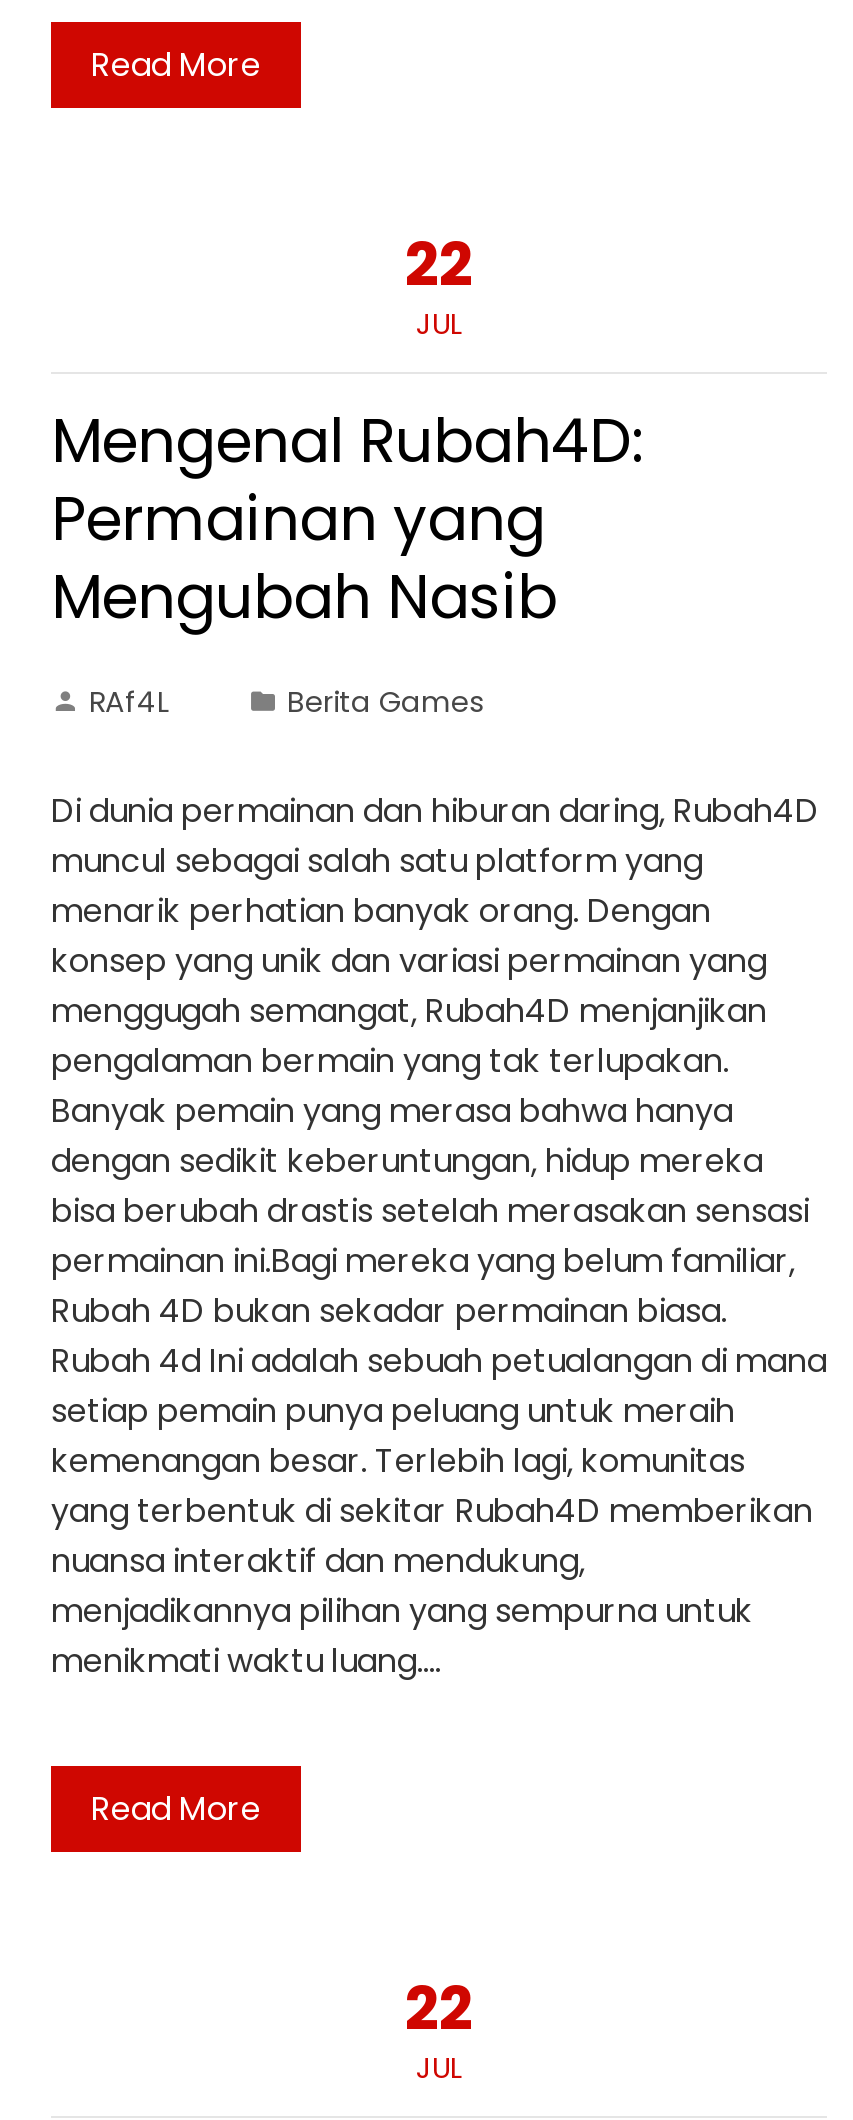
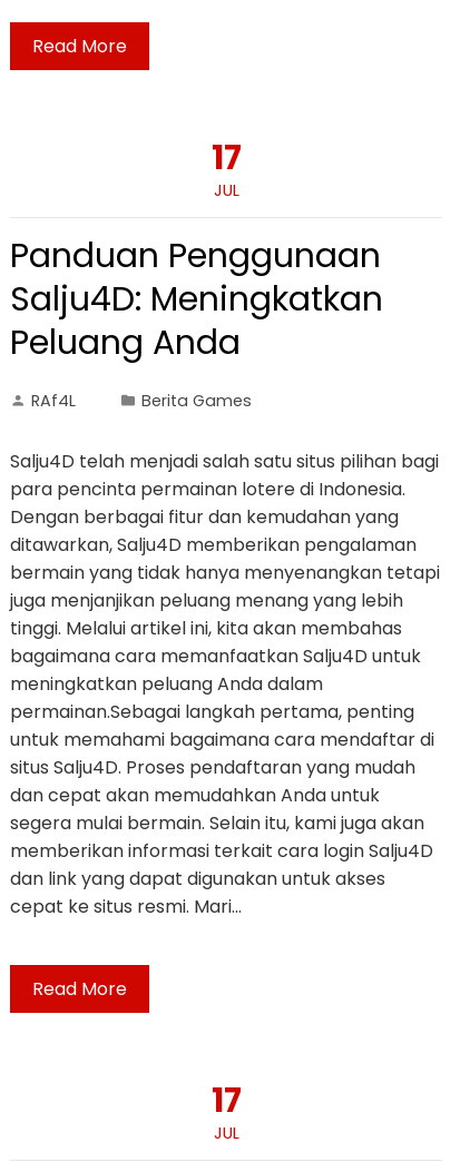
- 22
+ 17

- Mengenal Rubah4D:
- Permainan yang
- Mengubah Nasib
+ Panduan Penggunaan
+ Salju4D: Meningkatkan
+ Peluang Anda

- Di dunia permainan dan hiburan daring, Rubah4D
- muncul sebagai salah satu platform yang
- menarik perhatian banyak orang. Dengan
- konsep yang unik dan variasi permainan yang
- menggugah semangat, Rubah4D menjanjikan
- pengalaman bermain yang tak terlupakan.
- Banyak pemain yang merasa bahwa hanya
- dengan sedikit keberuntungan, hidup mereka
- bisa berubah drastis setelah merasakan sensasi
- permainan ini.Bagi mereka yang belum familiar,
- Rubah 4D bukan sekadar permainan biasa.
- Rubah 4d Ini adalah sebuah petualangan di mana
- setiap pemain punya peluang untuk meraih
- kemenangan besar. Terlebih lagi, komunitas
- yang terbentuk di sekitar Rubah4D memberikan
- nuansa interaktif dan mendukung,
- menjadikannya pilihan yang sempurna untuk
- menikmati waktu luang.…
+ Salju4D telah menjadi salah satu situs pilihan bagi
+ para pencinta permainan lotere di Indonesia.
+ Dengan berbagai fitur dan kemudahan yang
+ ditawarkan, Salju4D memberikan pengalaman
+ bermain yang tidak hanya menyenangkan tetapi
+ juga menjanjikan peluang menang yang lebih
+ tinggi. Melalui artikel ini, kita akan membahas
+ bagaimana cara memanfaatkan Salju4D untuk
+ meningkatkan peluang Anda dalam
+ permainan.Sebagai langkah pertama, penting
+ untuk memahami bagaimana cara mendaftar di
+ situs Salju4D. Proses pendaftaran yang mudah
+ dan cepat akan memudahkan Anda untuk
+ segera mulai bermain. Selain itu, kami juga akan
+ memberikan informasi terkait cara login Salju4D
+ dan link yang dapat digunakan untuk akses
+ cepat ke situs resmi. Mari…

- 22
+ 17
